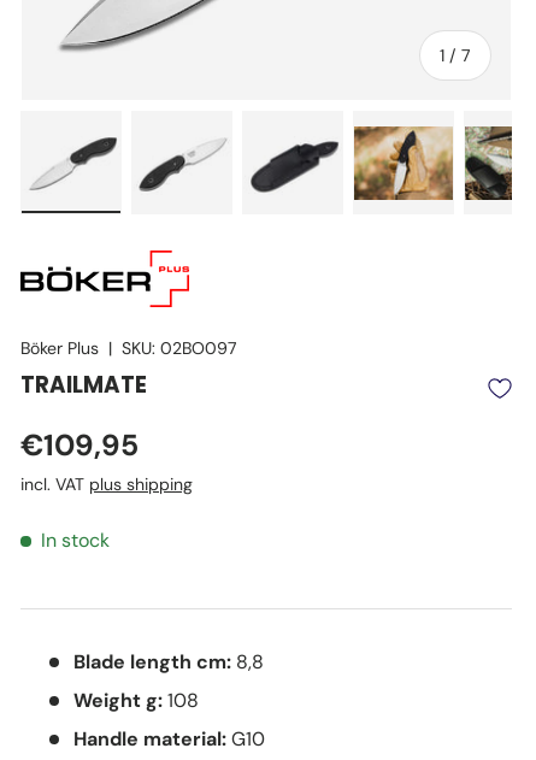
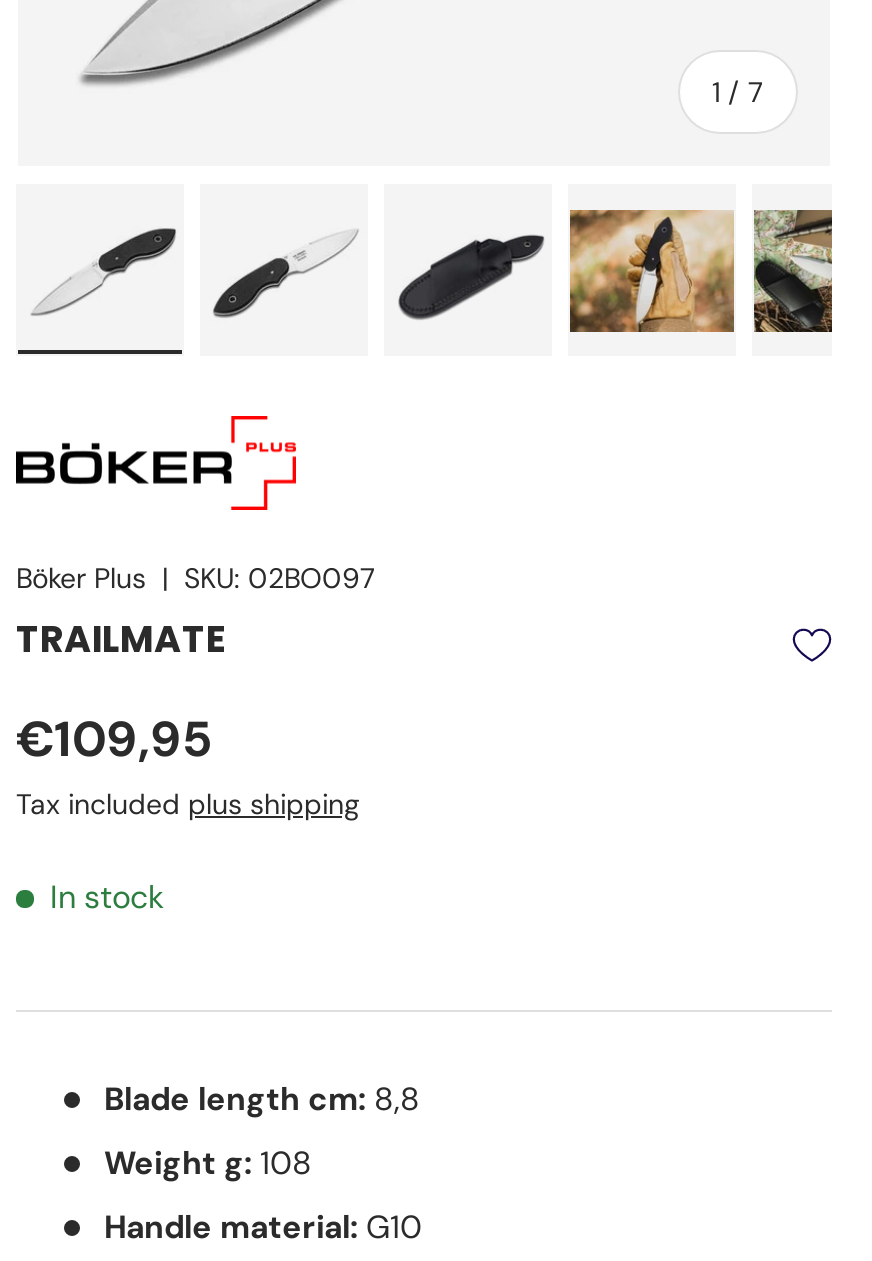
- incl. VAT plus shipping
+ Tax included plus shipping
